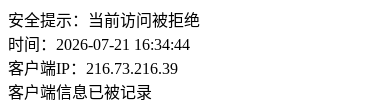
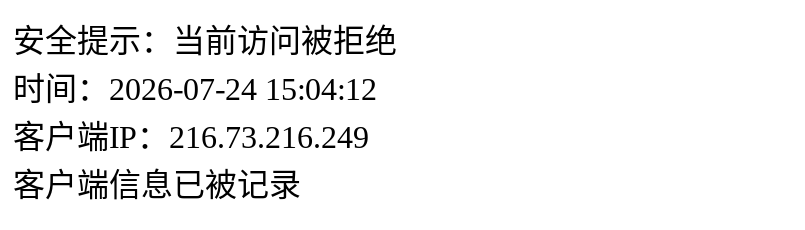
- 时间：2026-07-21 16:34:44
+ 时间：2026-07-24 15:04:12

- 客户端IP：216.73.216.39
+ 客户端IP：216.73.216.249
